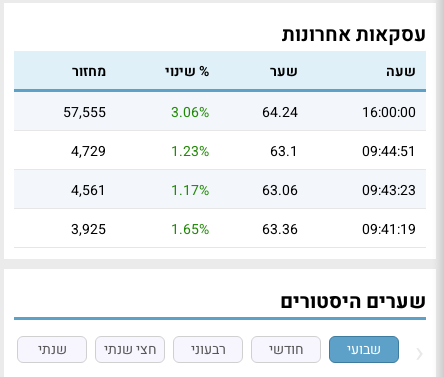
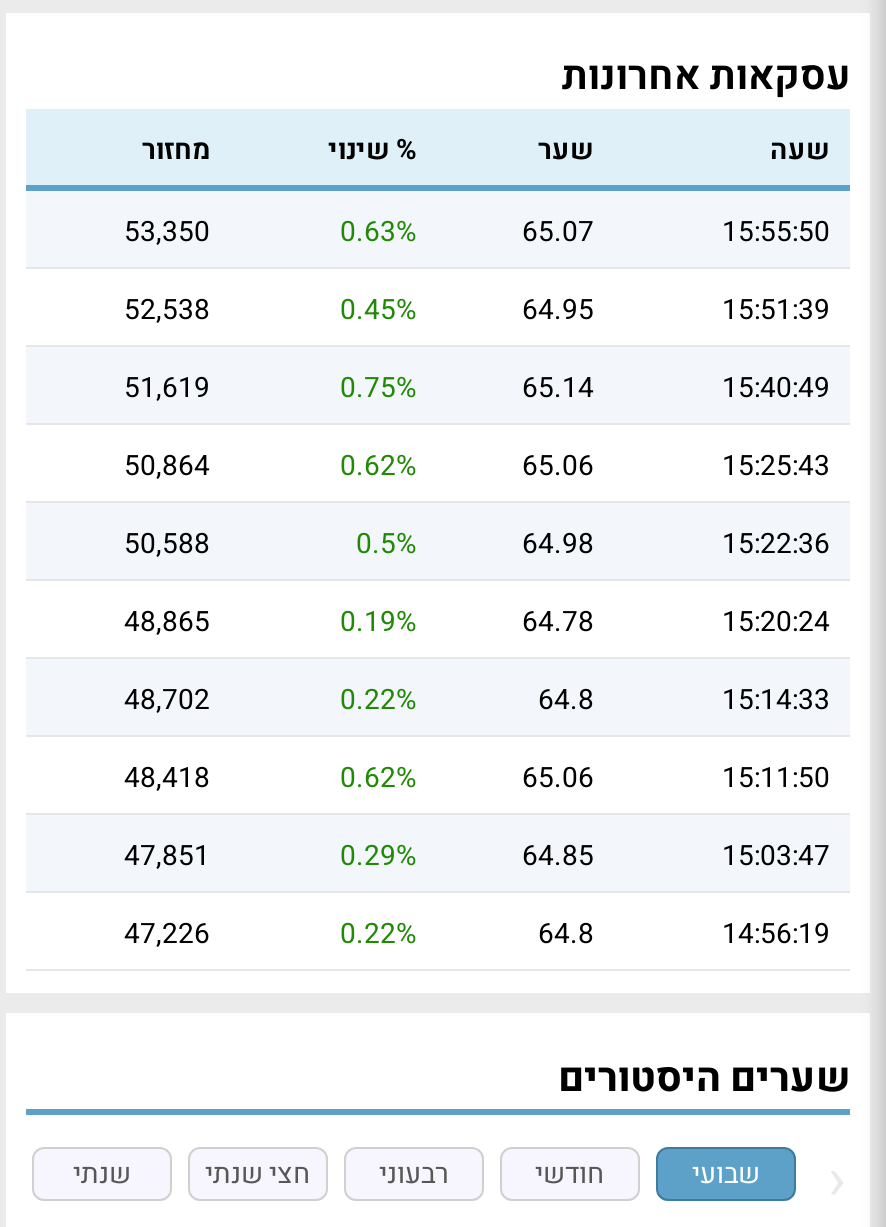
- 16:00:00
- 64.24
- 3.06%
- 57,555
- 09:44:51
- 63.1
- 1.23%
- 4,729
- 09:43:23
- 63.06
- 1.17%
- 4,561
- 09:41:19
- 63.36
- 1.65%
- 3,925
+ 15:55:50
+ 65.07
+ 0.63%
+ 53,350
+ 15:51:39
+ 64.95
+ 0.45%
+ 52,538
+ 15:40:49
+ 65.14
+ 0.75%
+ 51,619
+ 15:25:43
+ 65.06
+ 0.62%
+ 50,864
+ 15:22:36
+ 64.98
+ 0.5%
+ 50,588
+ 15:20:24
+ 64.78
+ 0.19%
+ 48,865
+ 15:14:33
+ 64.8
+ 0.22%
+ 48,702
+ 15:11:50
+ 65.06
+ 0.62%
+ 48,418
+ 15:03:47
+ 64.85
+ 0.29%
+ 47,851
+ 14:56:19
+ 64.8
+ 0.22%
+ 47,226
